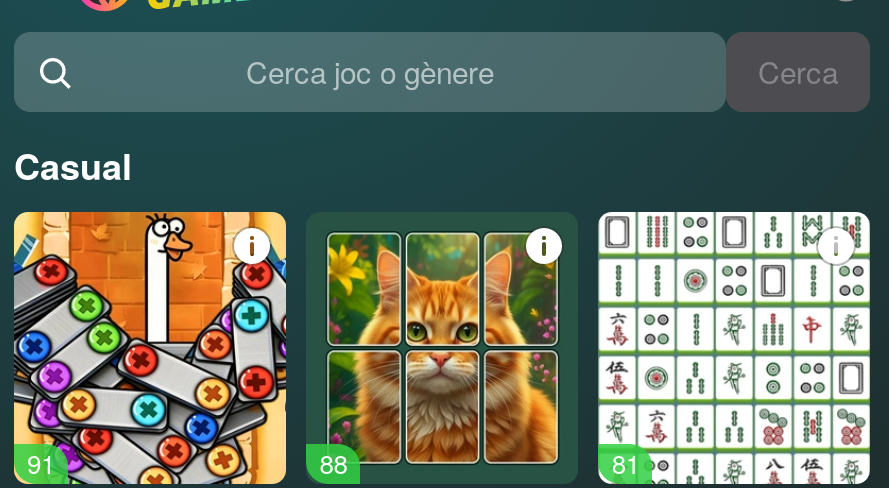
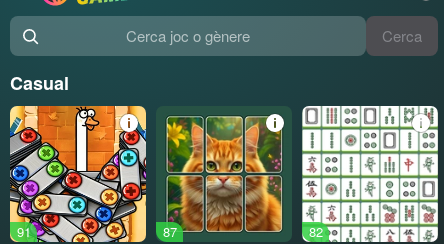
- 88
+ 87

- 81
+ 82
